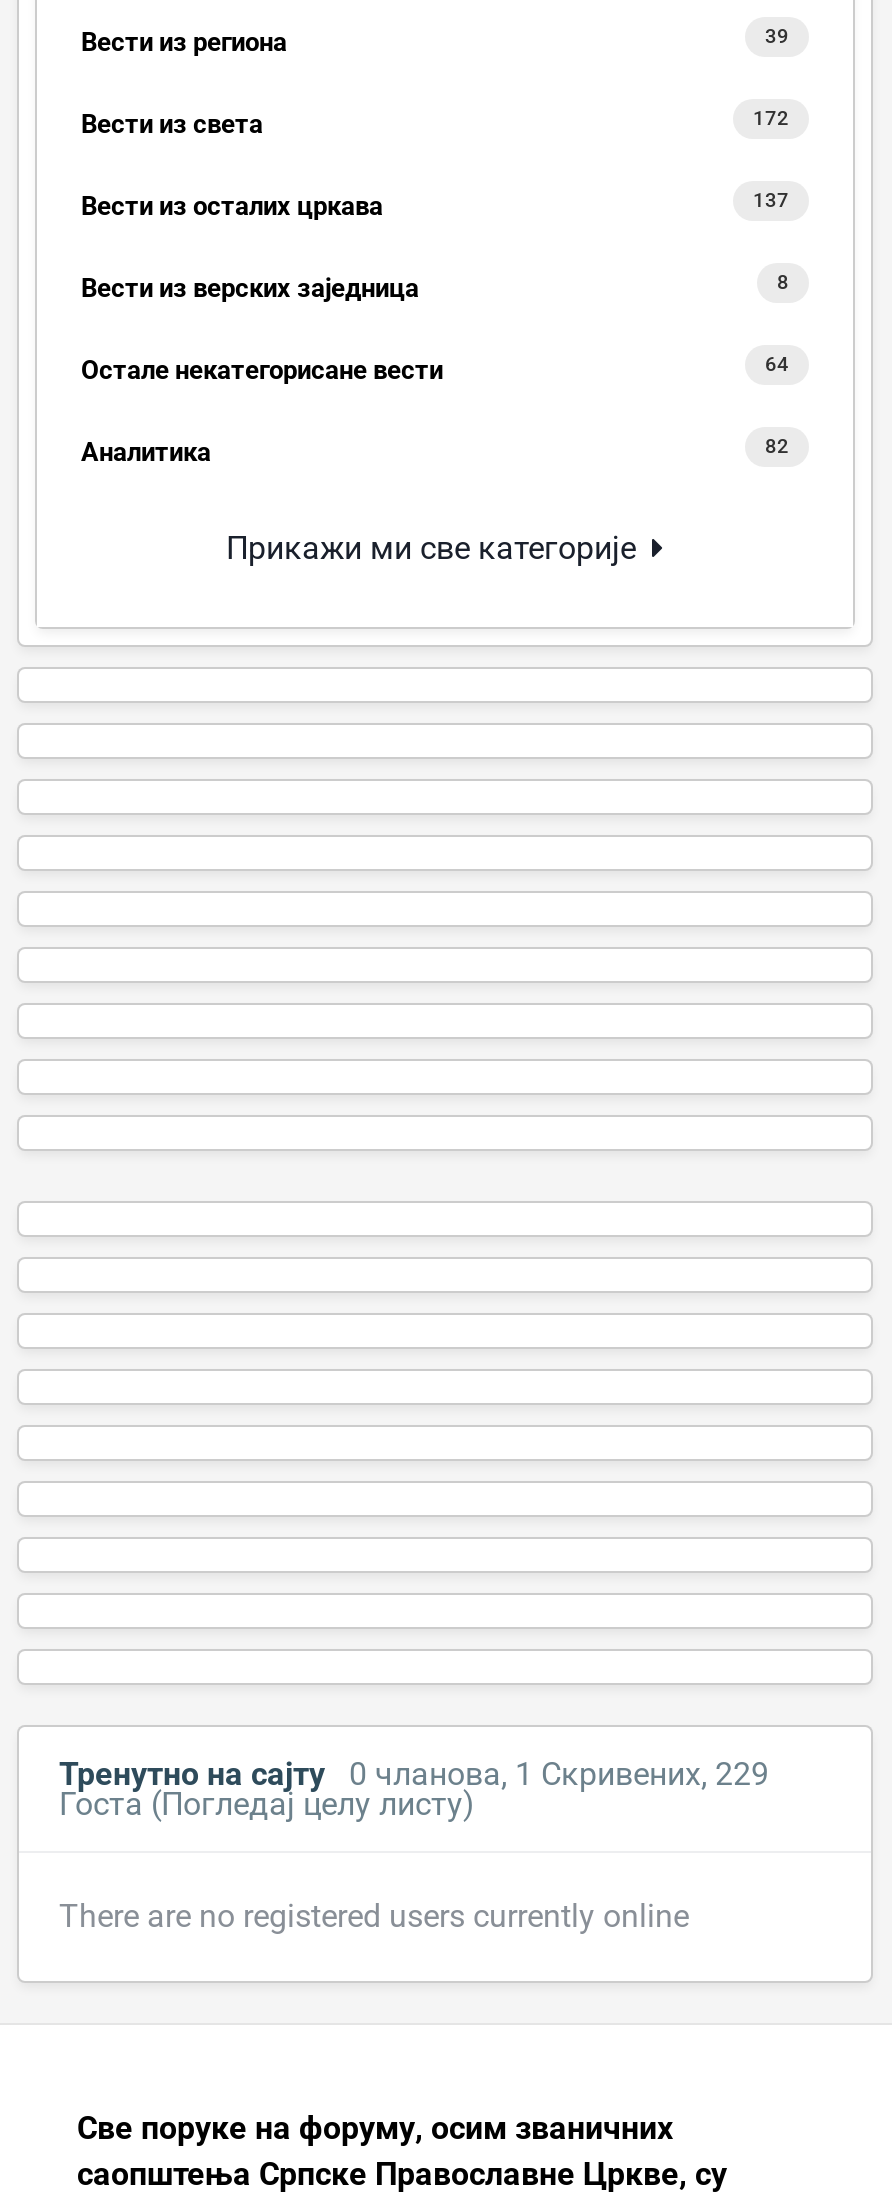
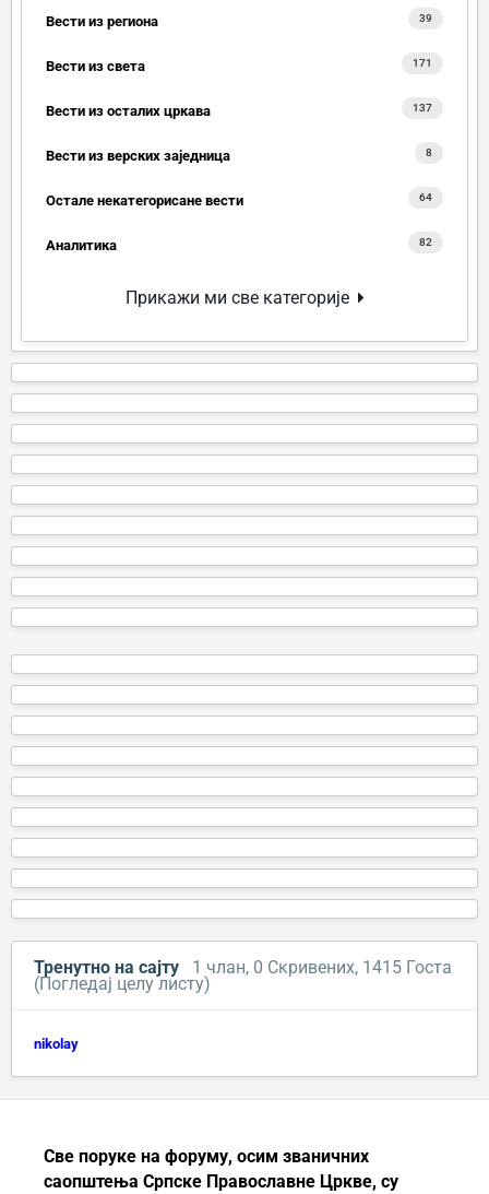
- 172
+ 171

- Тренутно на сајту 0 чланова, 1 Скривених, 229
- Госта (Погледај целу листу)
+ Тренутно на сајту 1 члан, 0 Скривених, 1415 Госта
+ (Погледај целу листу)

- There are no registered users currently online
+ nikolay
